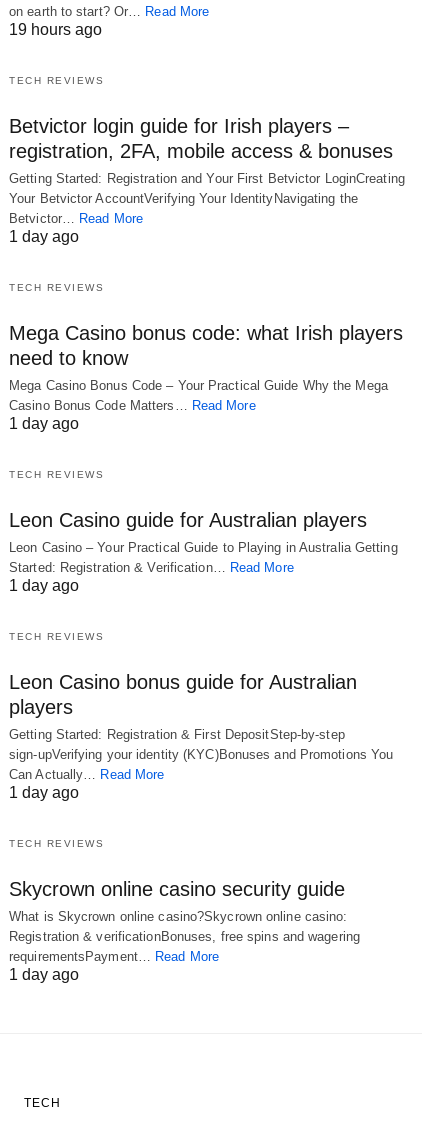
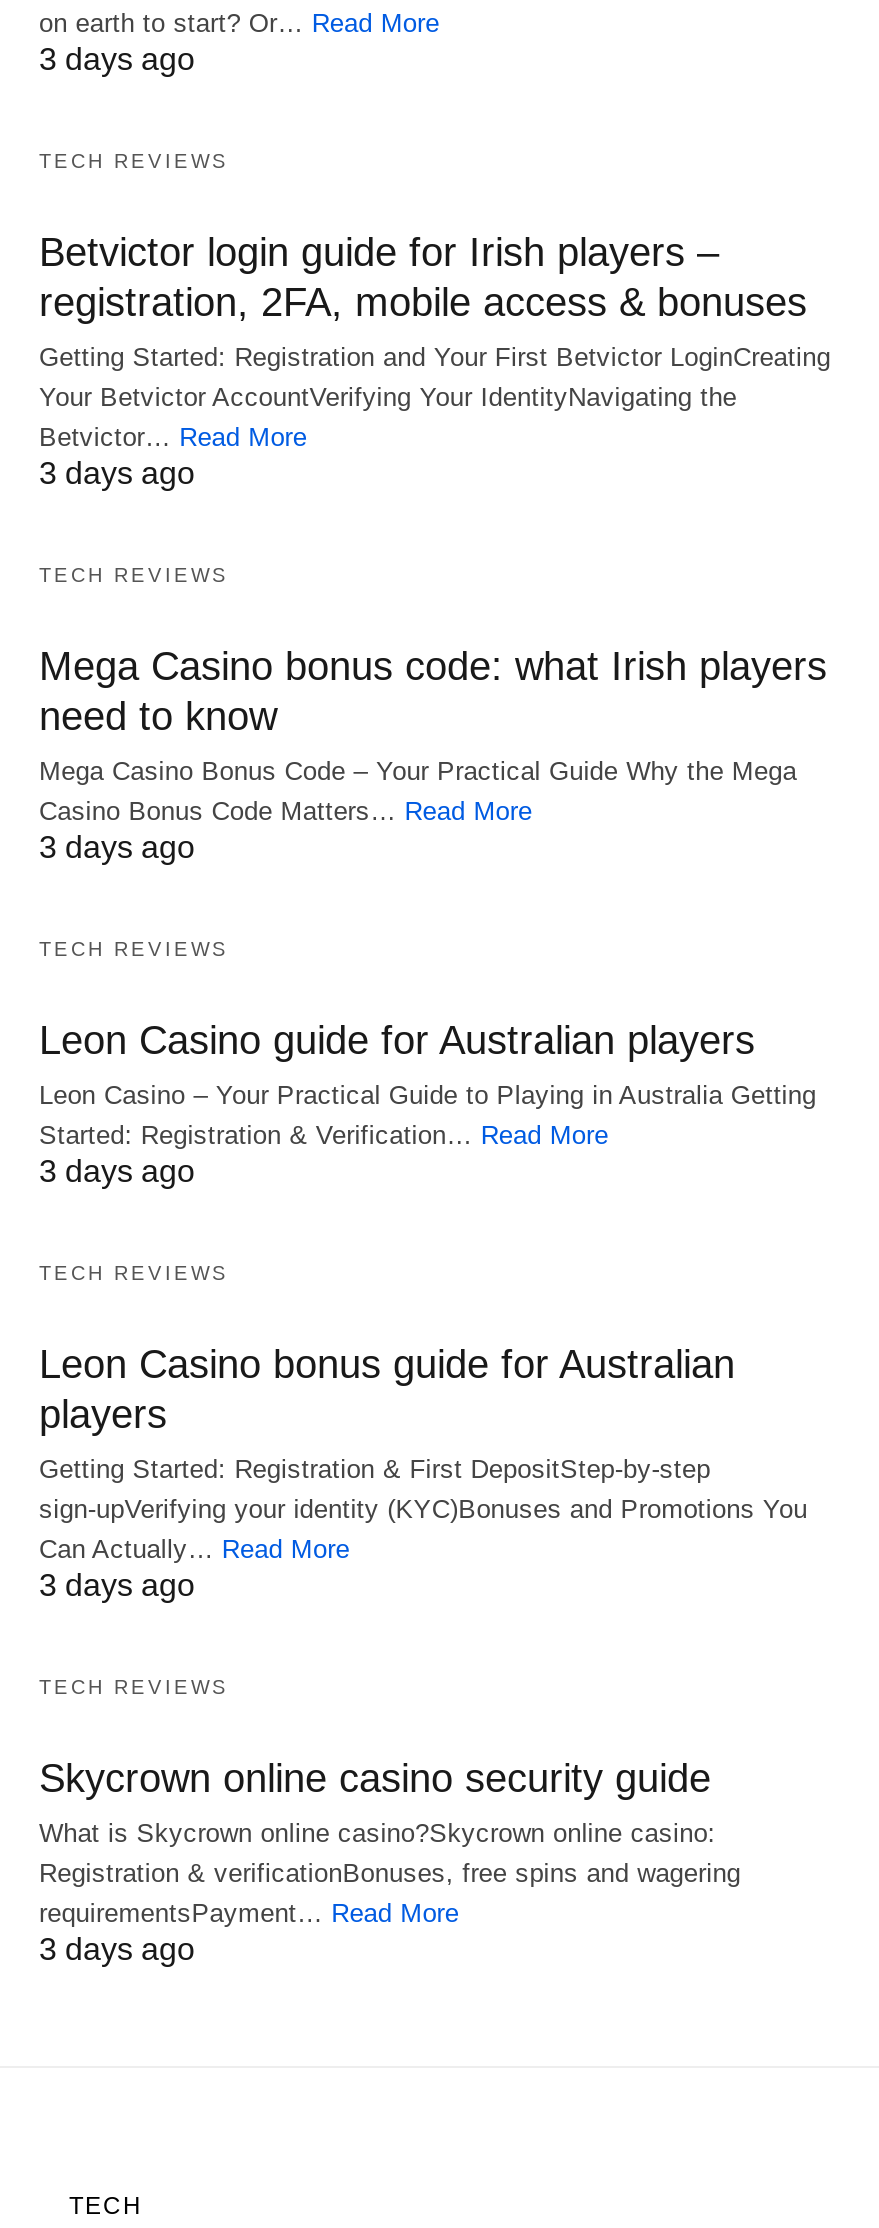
- 19 hours ago
+ 3 days ago

- 1 day ago
+ 3 days ago

- 1 day ago
+ 3 days ago

- 1 day ago
+ 3 days ago

- 1 day ago
+ 3 days ago

- 1 day ago
+ 3 days ago
